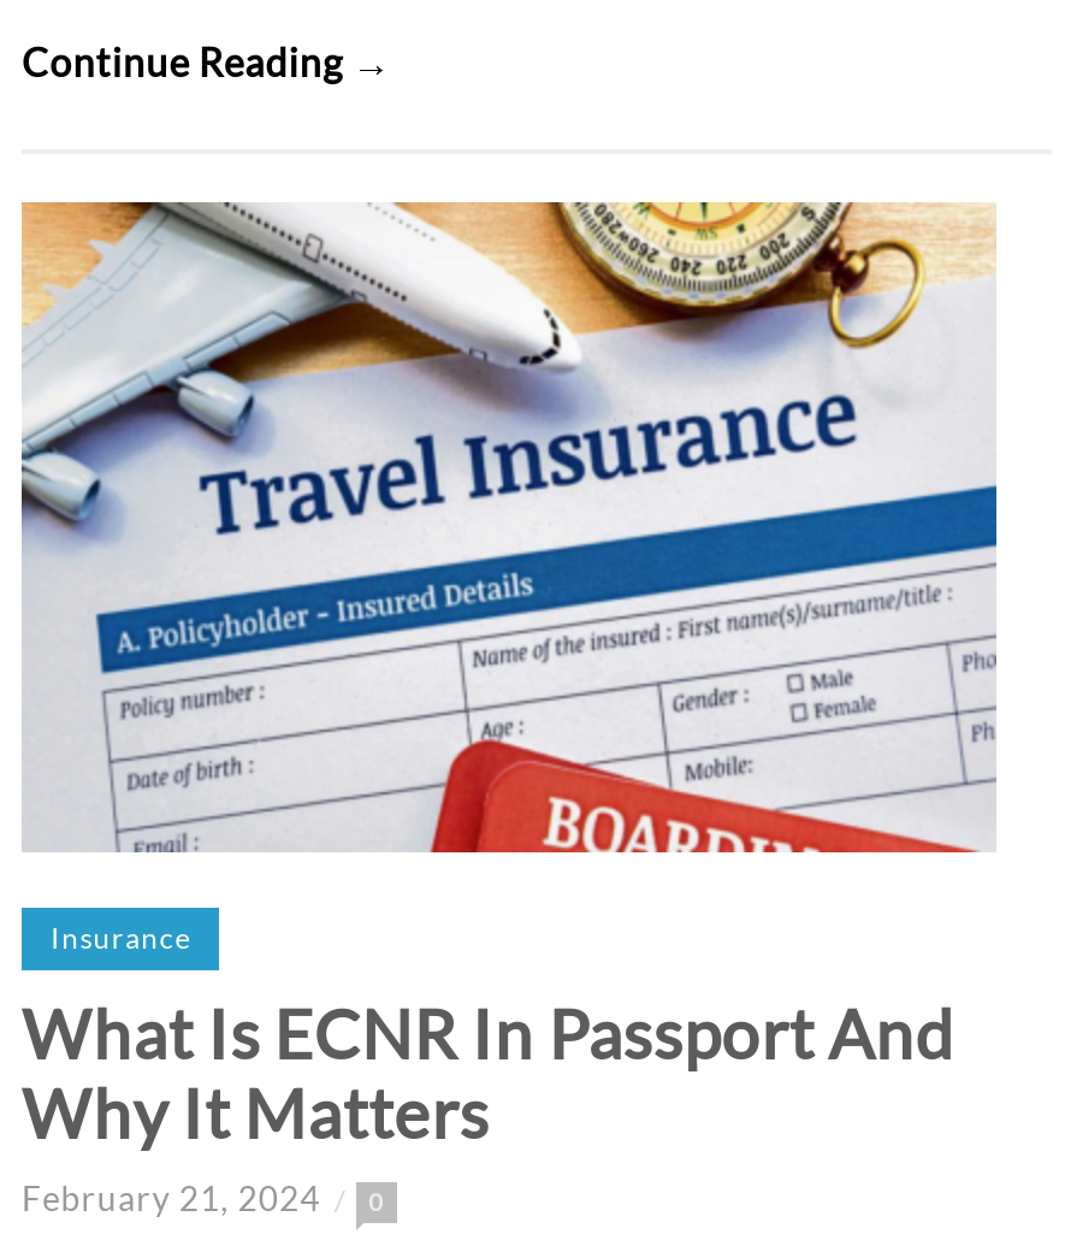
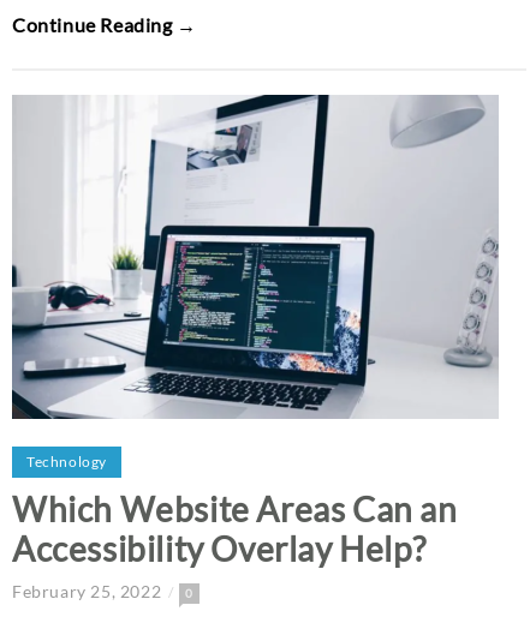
- [image]
- Insurance
- What Is ECNR In Passport And
- Why It Matters
- February 21, 2024
+ [image]
+ Technology
+ Which Website Areas Can an
+ Accessibility Overlay Help?
+ February 25, 2022
